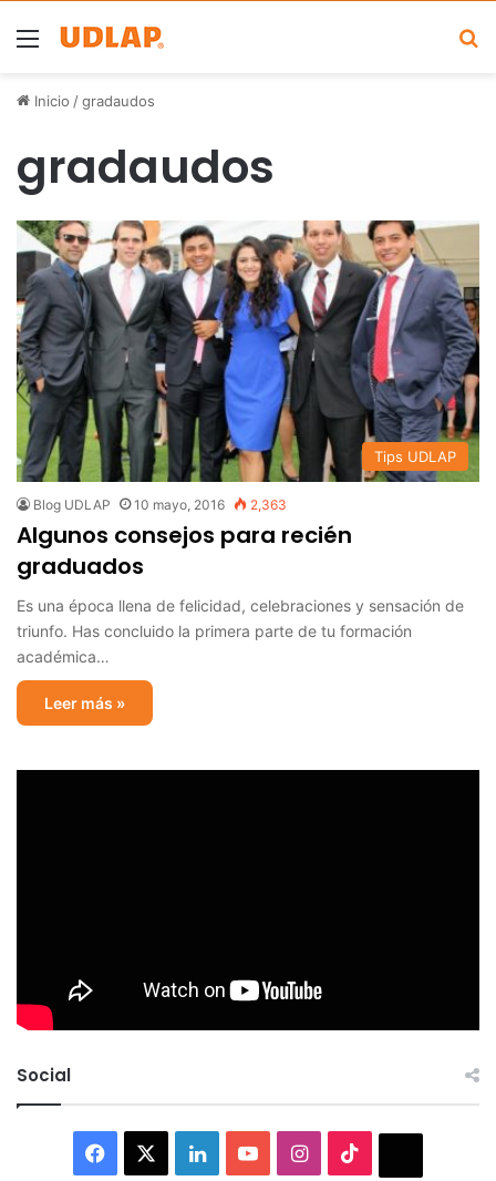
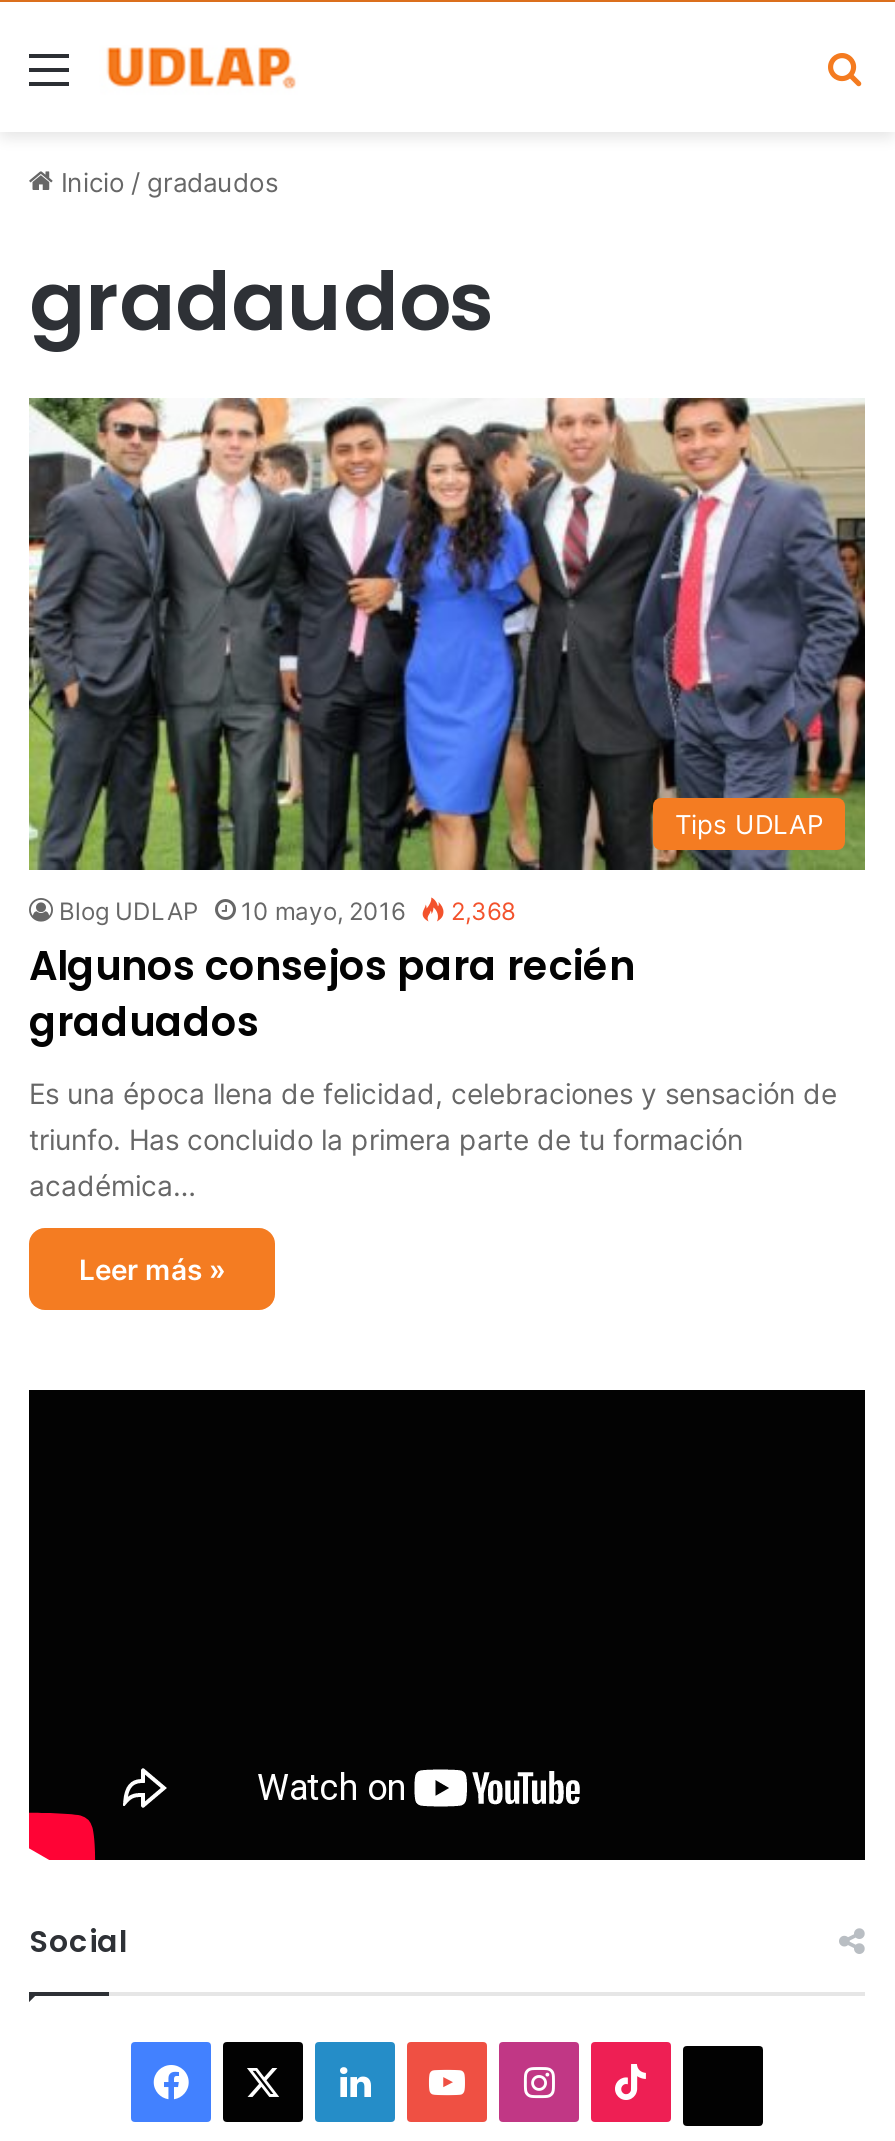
- Blog UDLAP 10 mayo, 2016 2,363
+ Blog UDLAP 10 mayo, 2016 2,368
